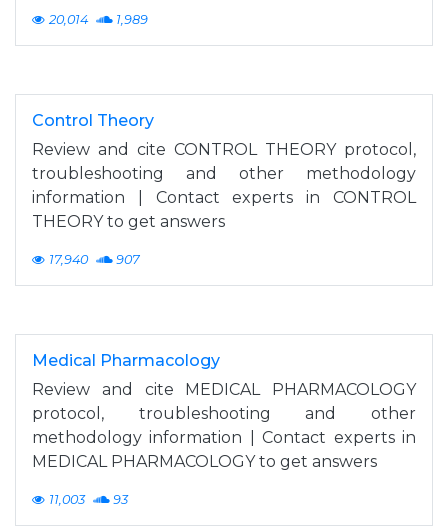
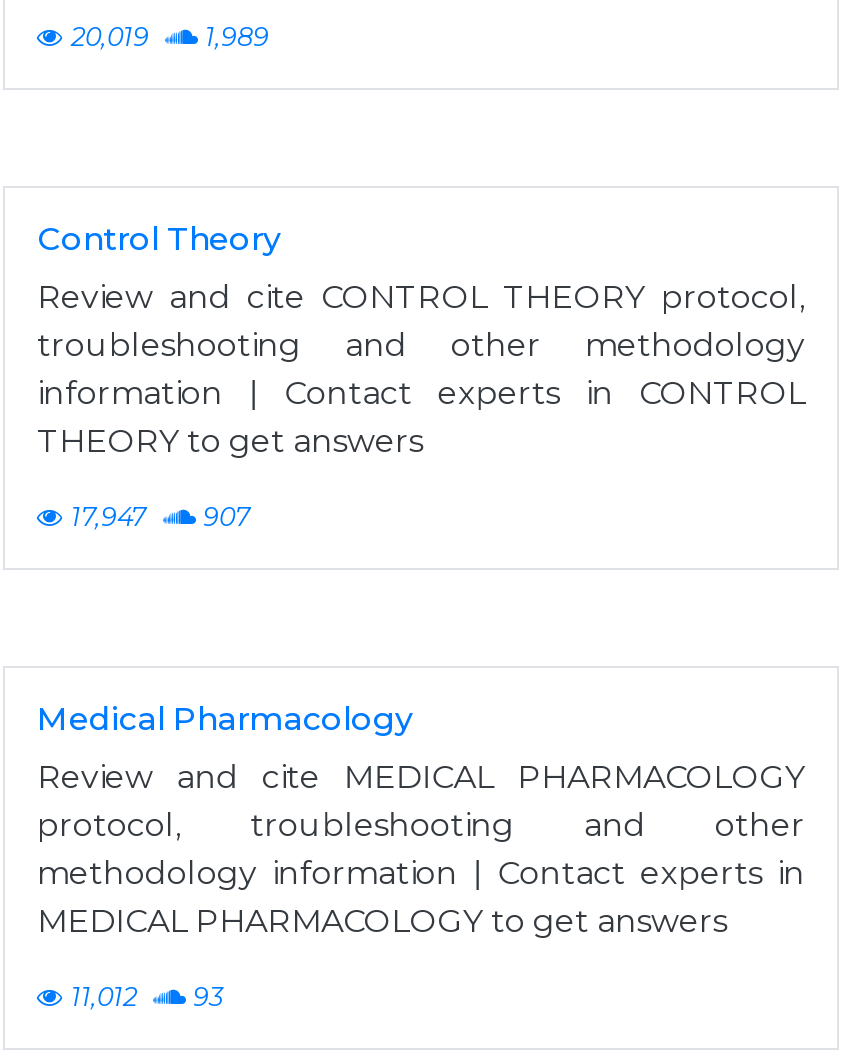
- 20,014 1,989
+ 20,019 1,989

- 17,940 907
+ 17,947 907

- 11,003 93
+ 11,012 93
